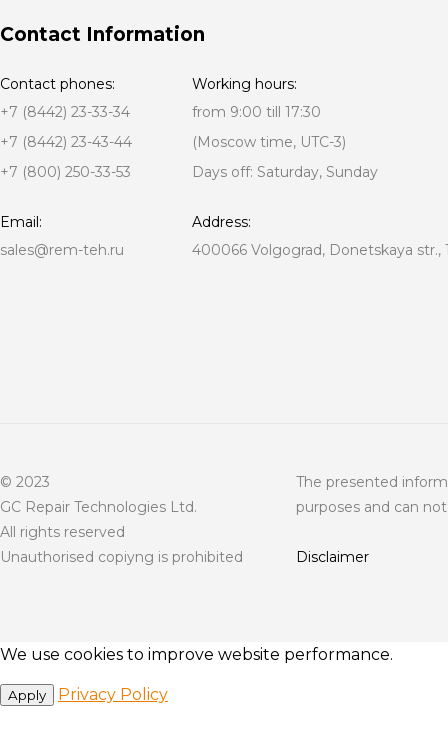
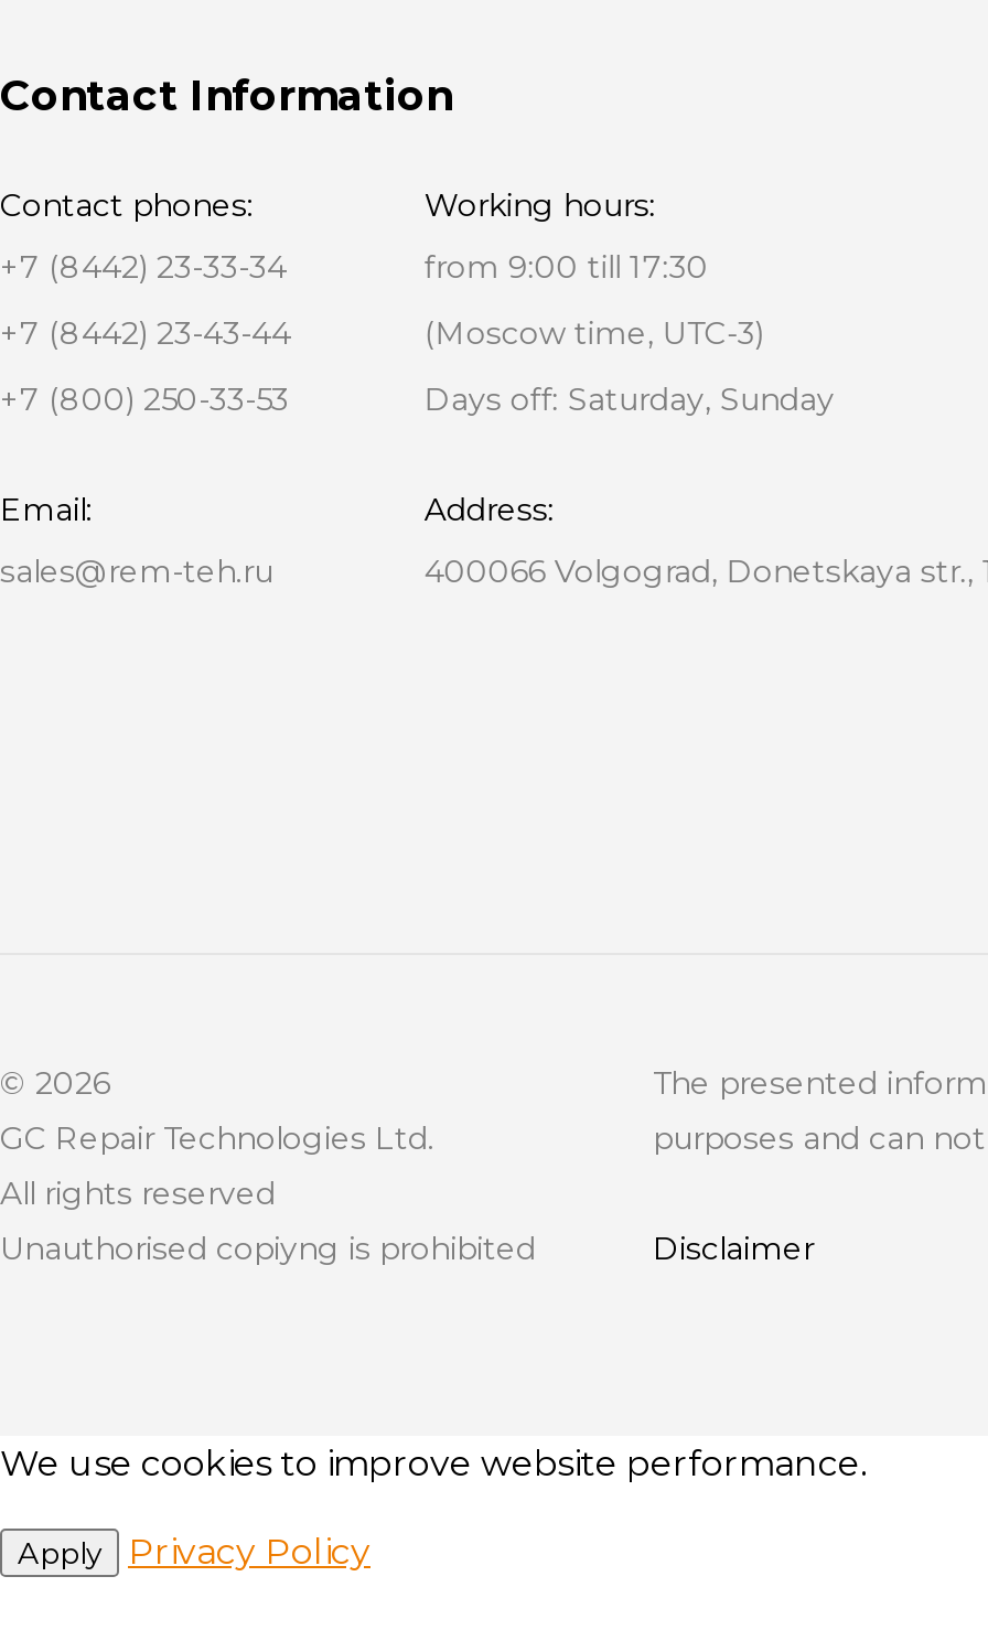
- © 2023
+ © 2026
